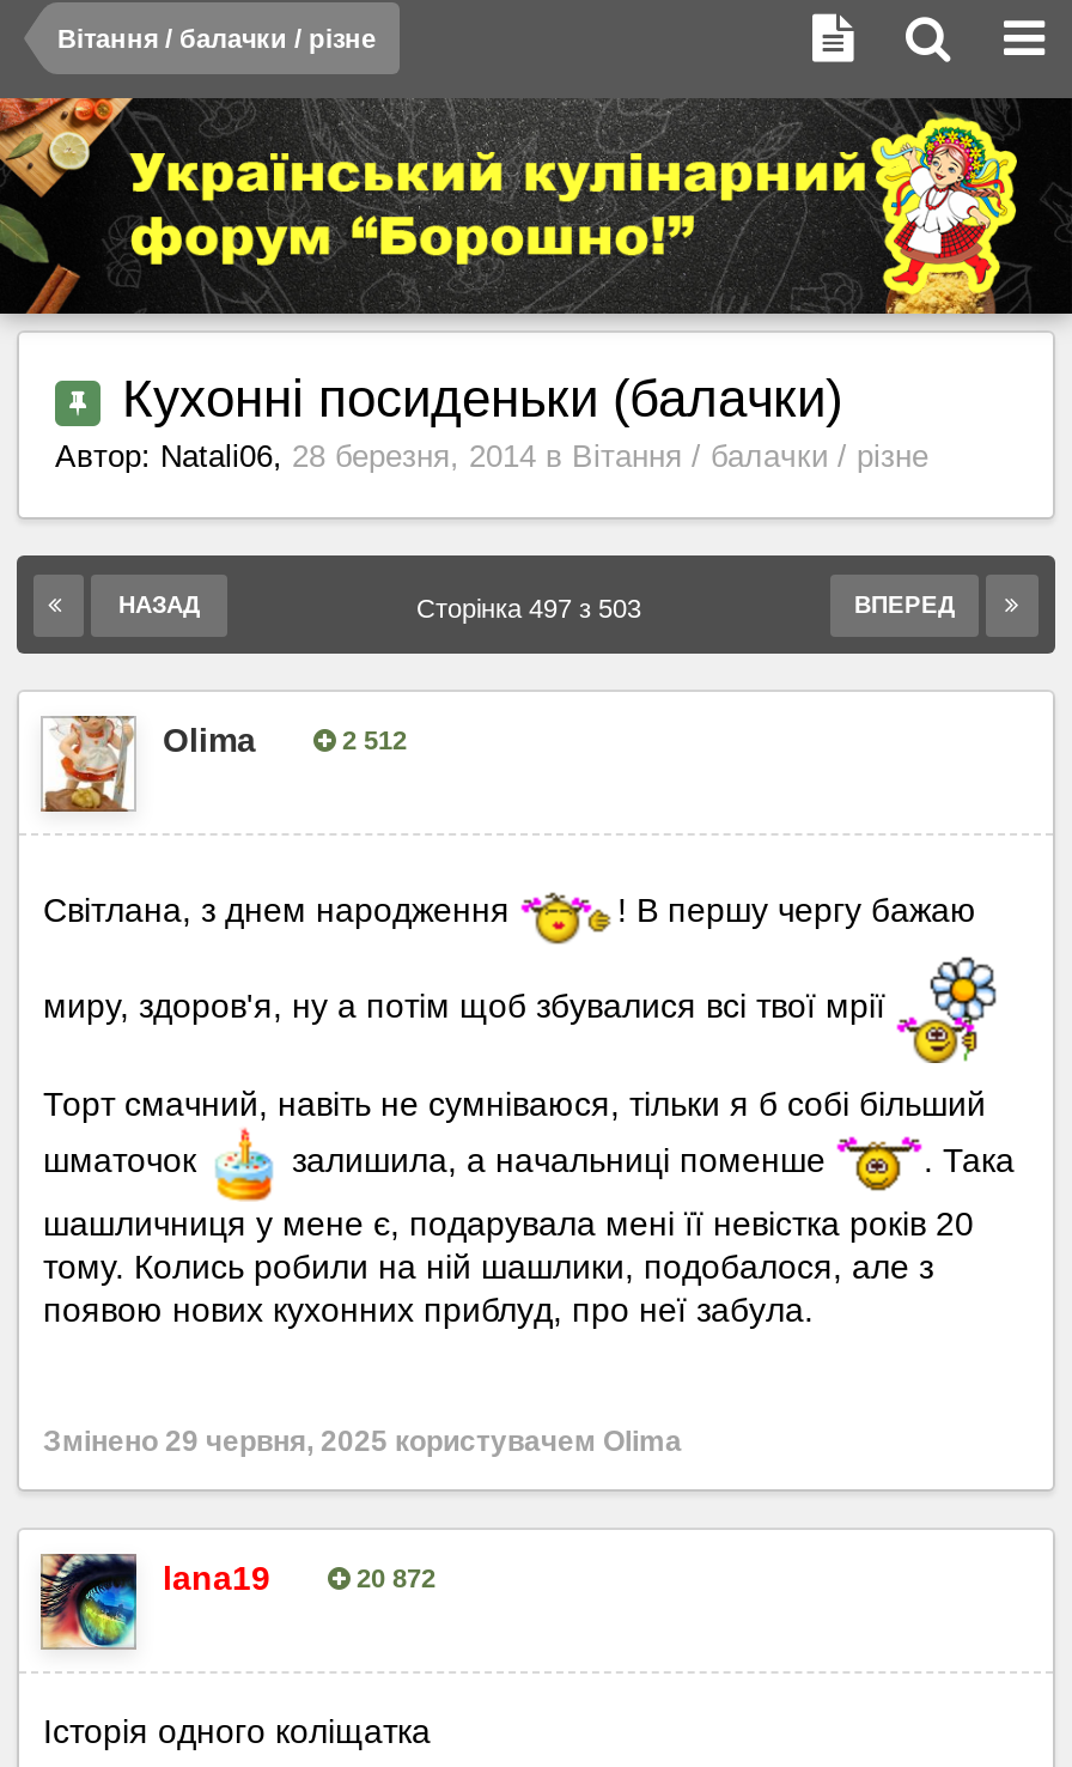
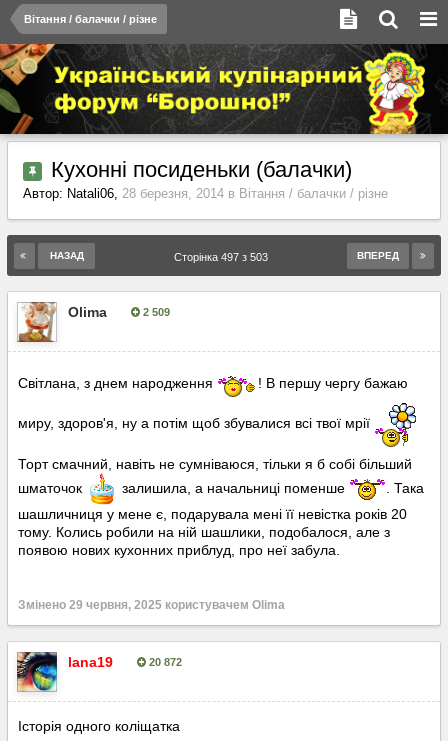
- 2 512
+ 2 509
